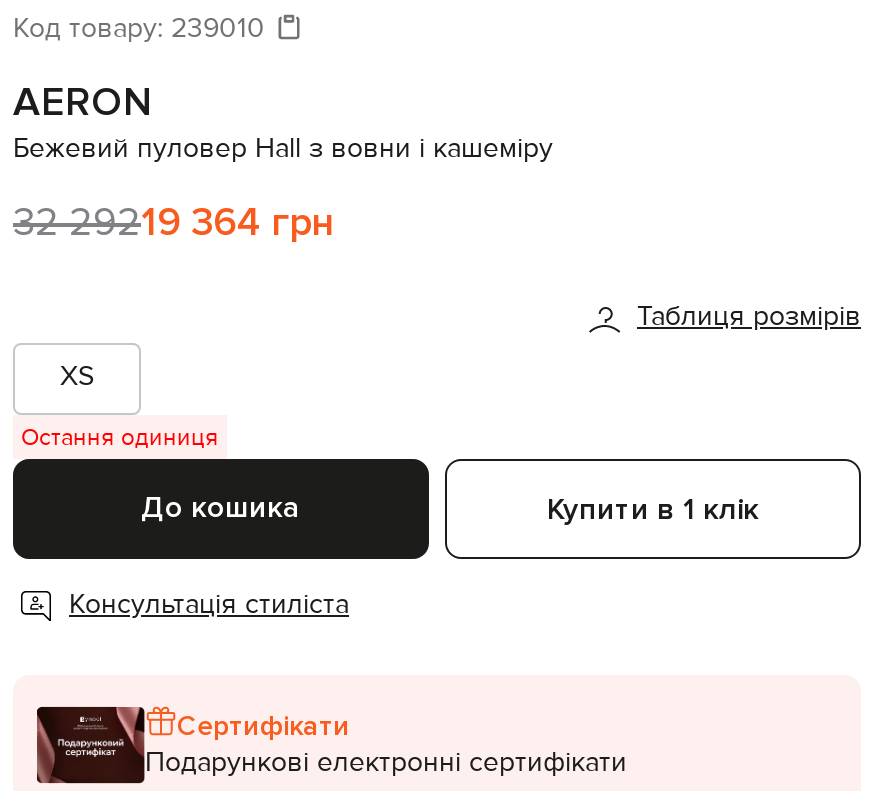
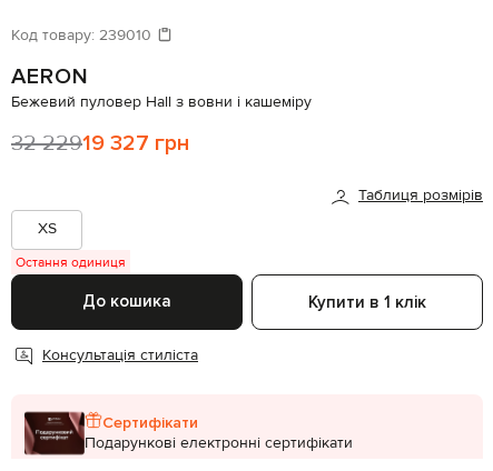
- 32 29219 364 грн
+ 32 22919 327 грн
